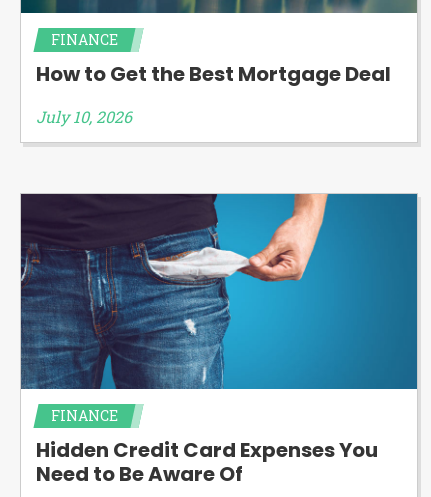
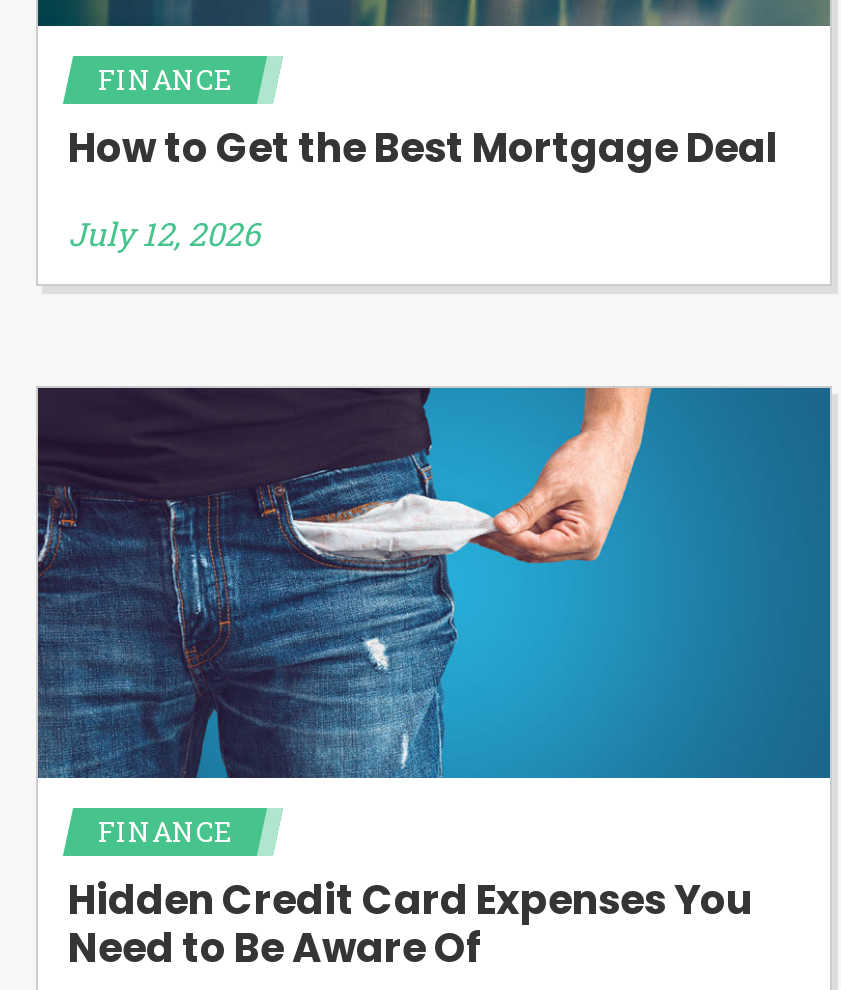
- July 10, 2026
+ July 12, 2026
